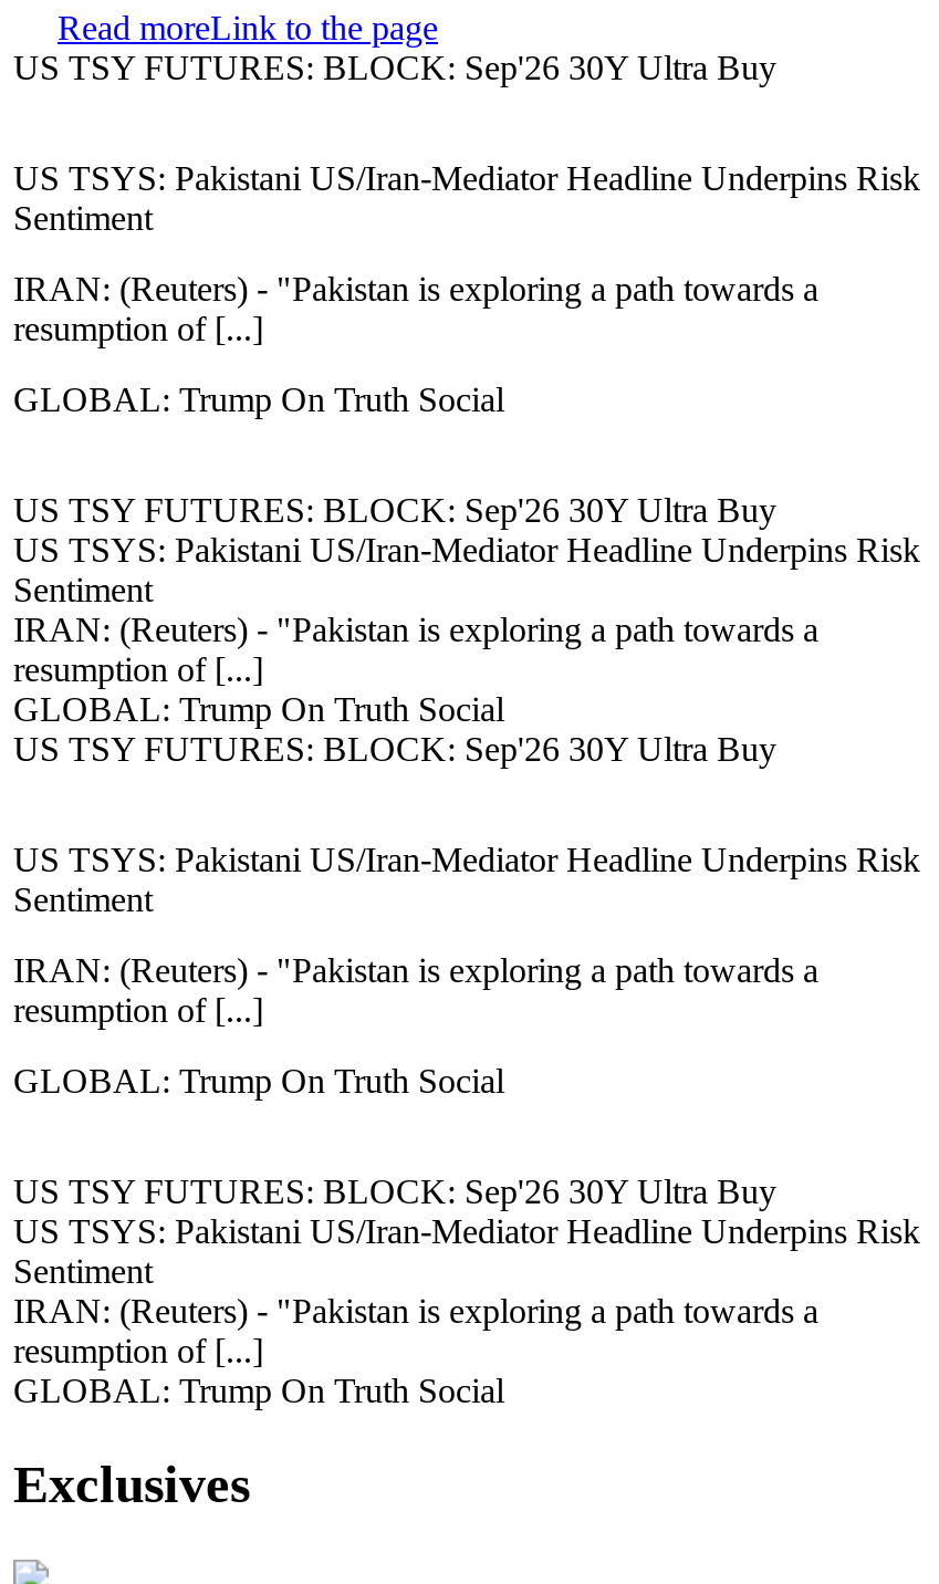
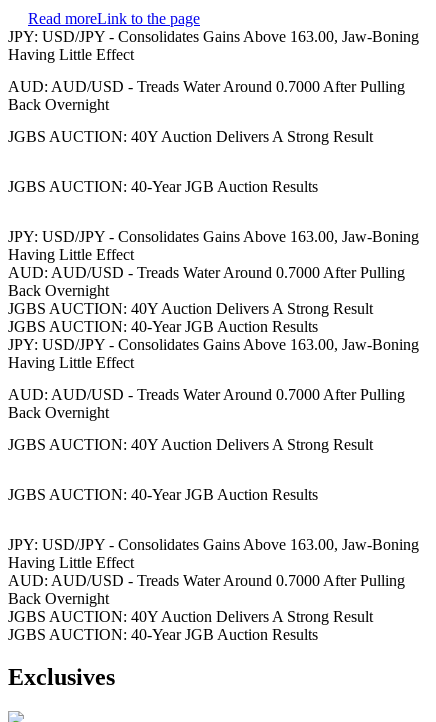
- US TSY FUTURES: BLOCK: Sep'26 30Y Ultra Buy
+ JPY: USD/JPY - Consolidates Gains Above 163.00, Jaw-Boning
+ Having Little Effect

- US TSYS: Pakistani US/Iran-Mediator Headline Underpins Risk
- Sentiment
+ AUD: AUD/USD - Treads Water Around 0.7000 After Pulling
+ Back Overnight

- IRAN: (Reuters) - "Pakistan is exploring a path towards a
- resumption of [...]
+ JGBS AUCTION: 40Y Auction Delivers A Strong Result

- GLOBAL: Trump On Truth Social
+ JGBS AUCTION: 40-Year JGB Auction Results

- US TSY FUTURES: BLOCK: Sep'26 30Y Ultra Buy
- US TSYS: Pakistani US/Iran-Mediator Headline Underpins Risk
- Sentiment
- IRAN: (Reuters) - "Pakistan is exploring a path towards a
- resumption of [...]
- GLOBAL: Trump On Truth Social
- US TSY FUTURES: BLOCK: Sep'26 30Y Ultra Buy
+ JPY: USD/JPY - Consolidates Gains Above 163.00, Jaw-Boning
+ Having Little Effect
+ AUD: AUD/USD - Treads Water Around 0.7000 After Pulling
+ Back Overnight
+ JGBS AUCTION: 40Y Auction Delivers A Strong Result
+ JGBS AUCTION: 40-Year JGB Auction Results
+ JPY: USD/JPY - Consolidates Gains Above 163.00, Jaw-Boning
+ Having Little Effect

- US TSYS: Pakistani US/Iran-Mediator Headline Underpins Risk
- Sentiment
+ AUD: AUD/USD - Treads Water Around 0.7000 After Pulling
+ Back Overnight

- IRAN: (Reuters) - "Pakistan is exploring a path towards a
- resumption of [...]
+ JGBS AUCTION: 40Y Auction Delivers A Strong Result

- GLOBAL: Trump On Truth Social
+ JGBS AUCTION: 40-Year JGB Auction Results

- US TSY FUTURES: BLOCK: Sep'26 30Y Ultra Buy
- US TSYS: Pakistani US/Iran-Mediator Headline Underpins Risk
- Sentiment
- IRAN: (Reuters) - "Pakistan is exploring a path towards a
- resumption of [...]
- GLOBAL: Trump On Truth Social
+ JPY: USD/JPY - Consolidates Gains Above 163.00, Jaw-Boning
+ Having Little Effect
+ AUD: AUD/USD - Treads Water Around 0.7000 After Pulling
+ Back Overnight
+ JGBS AUCTION: 40Y Auction Delivers A Strong Result
+ JGBS AUCTION: 40-Year JGB Auction Results
